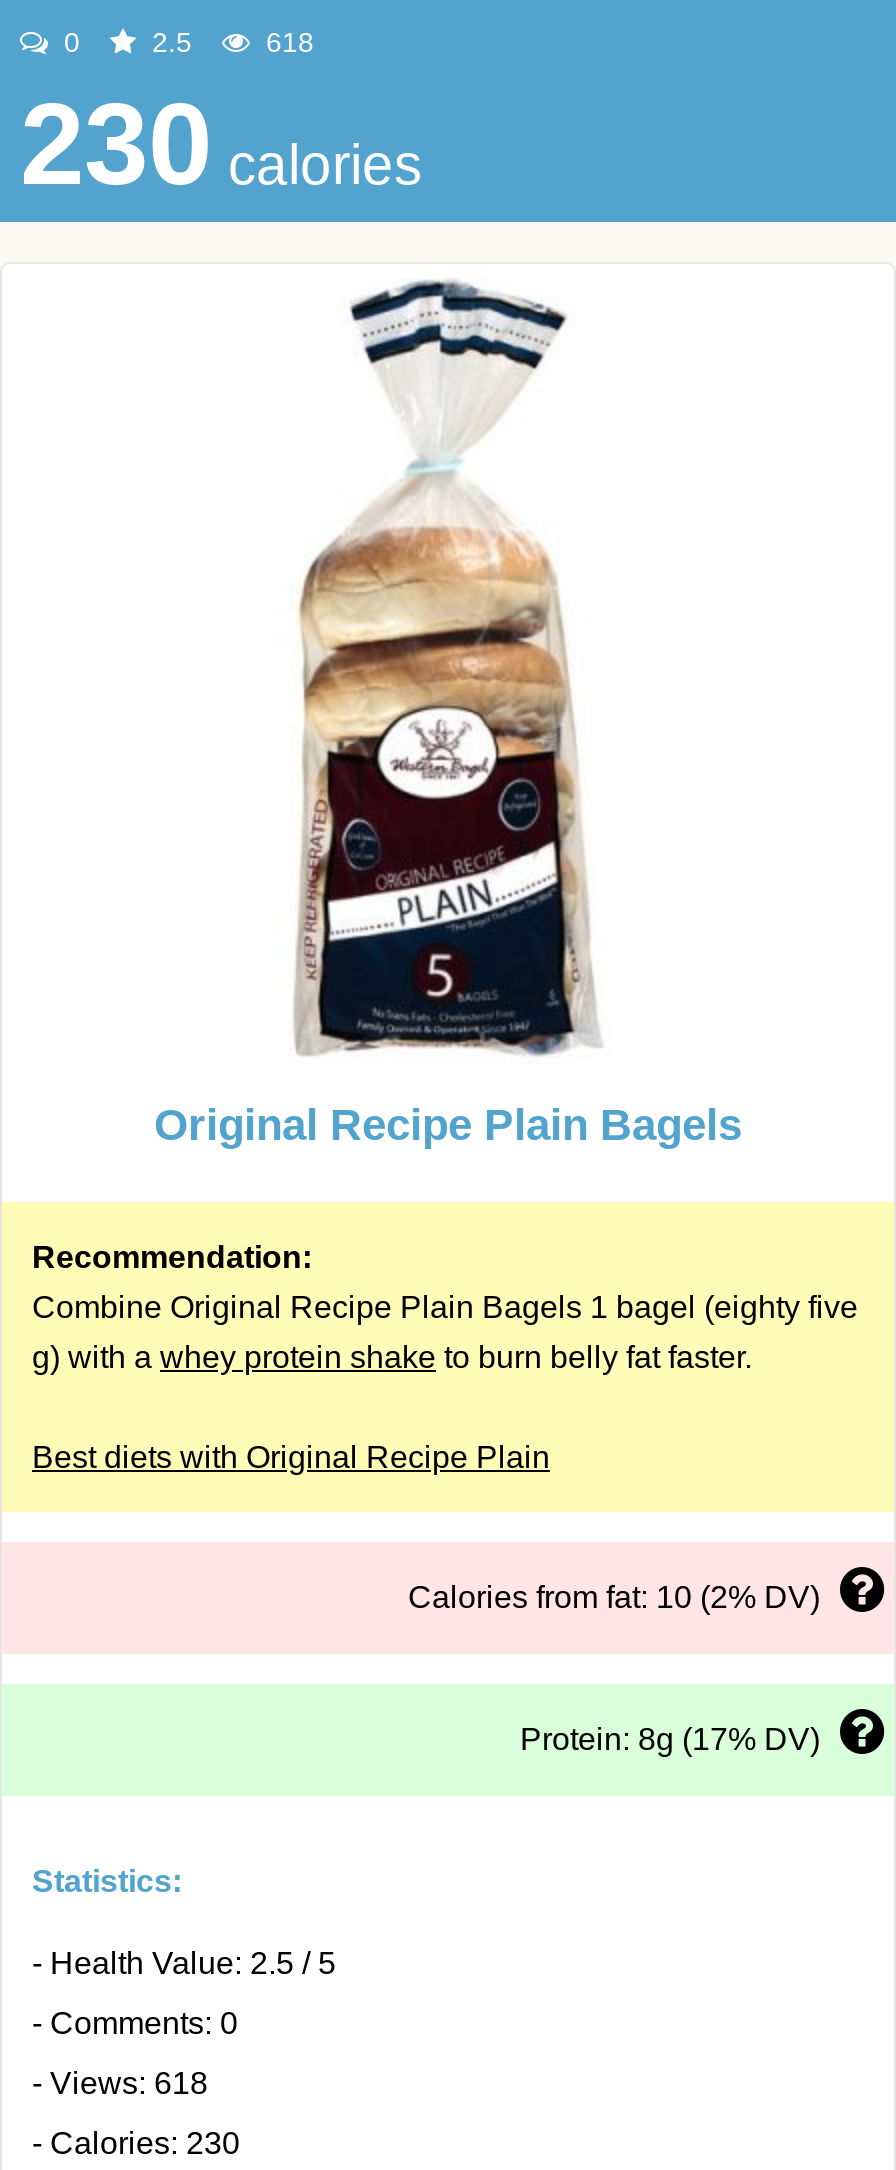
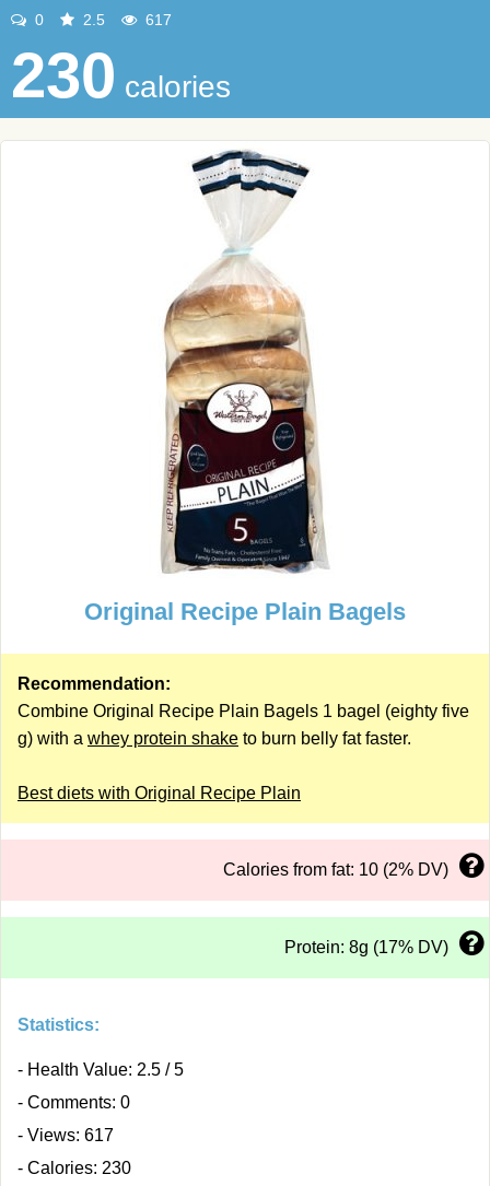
- 618
+ 617

- - Views: 618
+ - Views: 617
